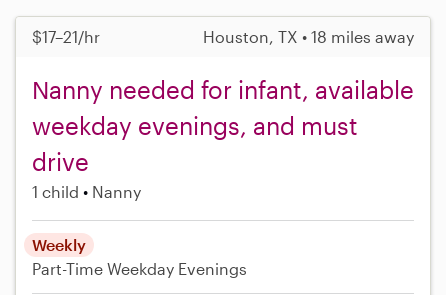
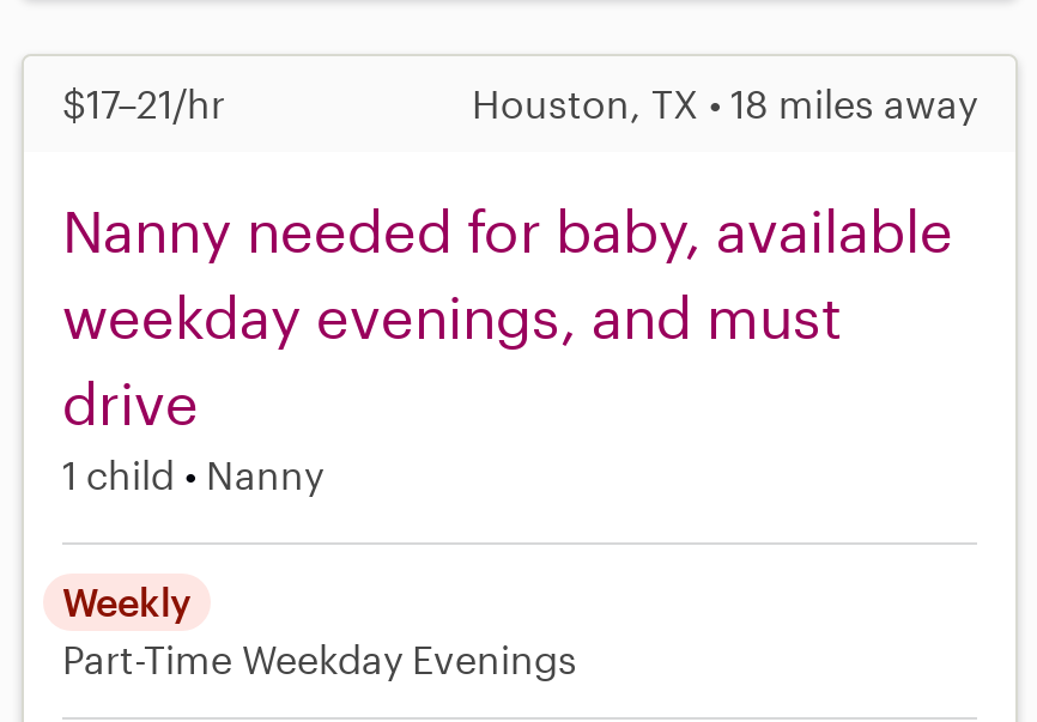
- Nanny needed for infant, available
+ Nanny needed for baby, available
